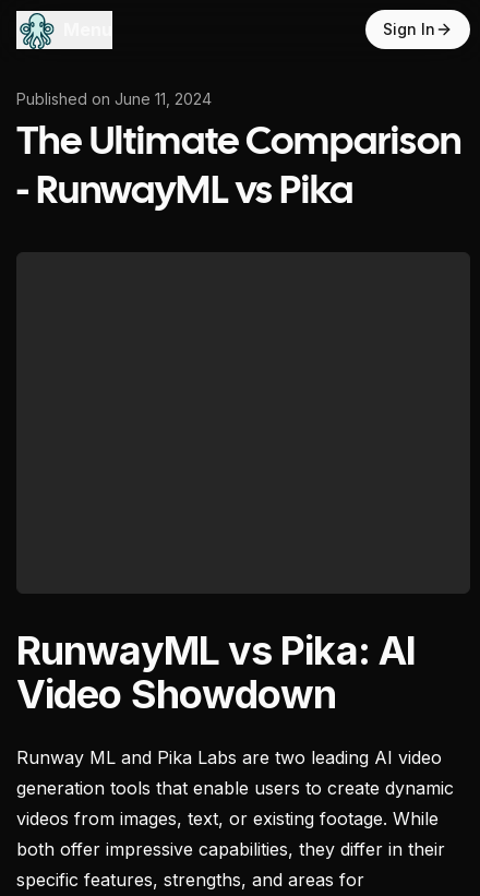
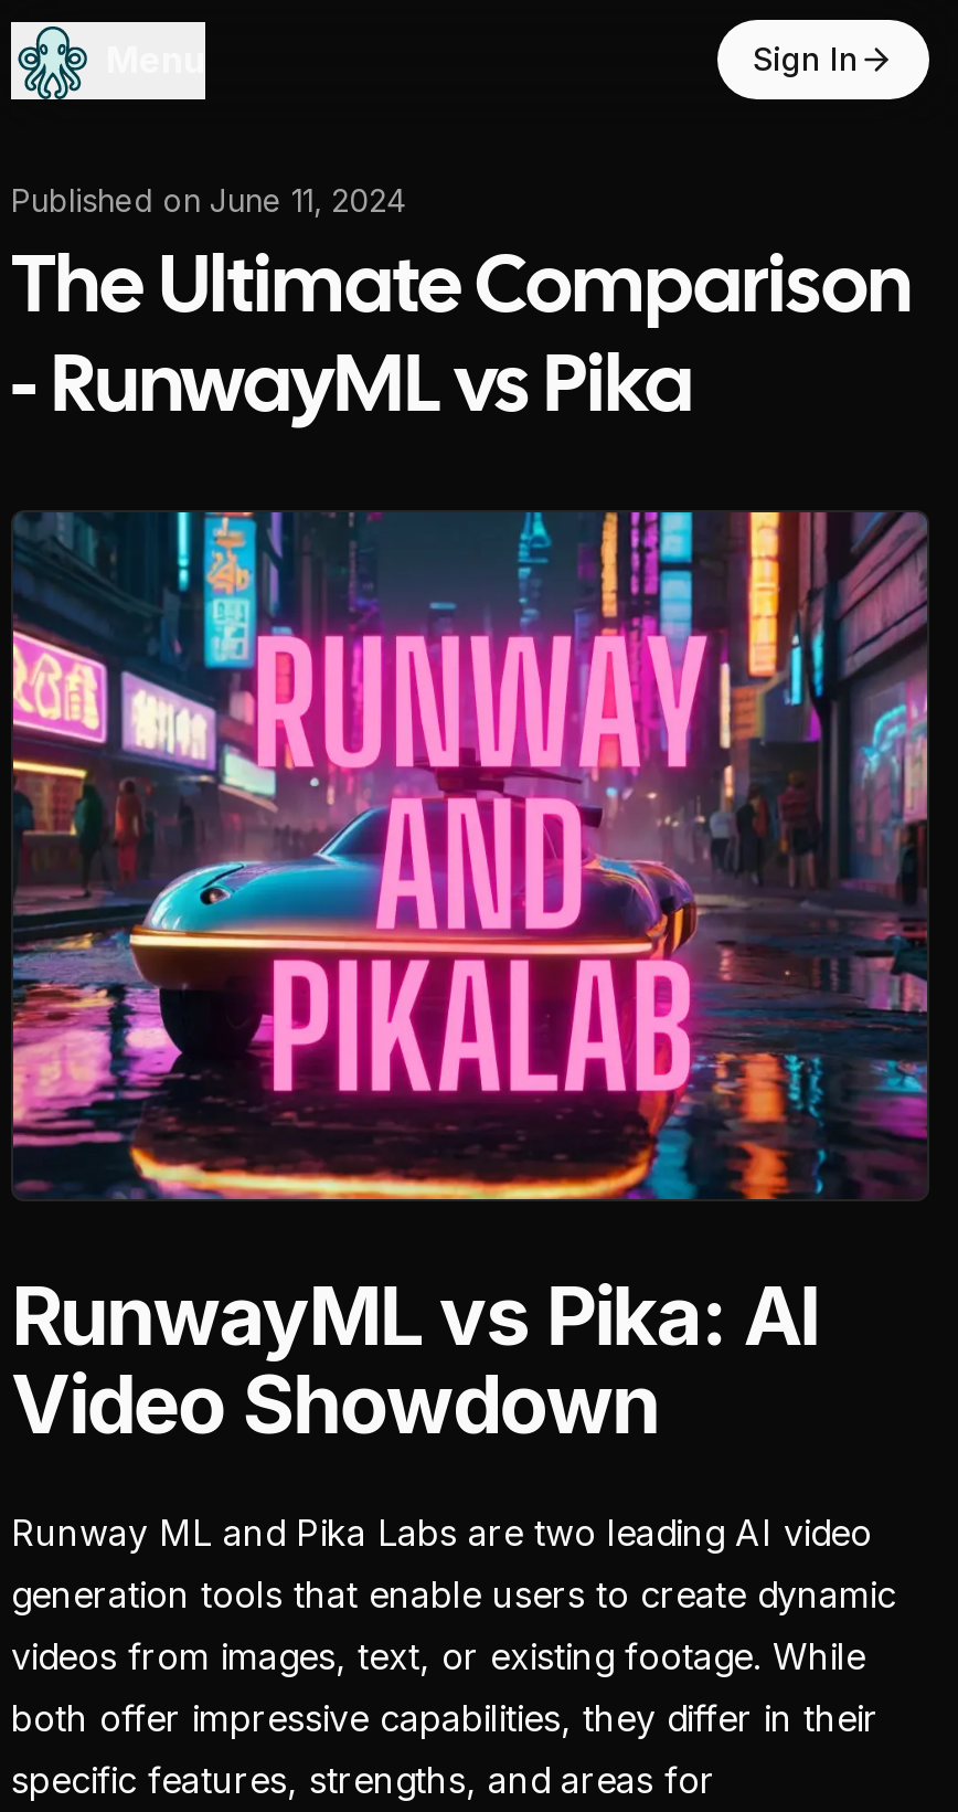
+ [image]
